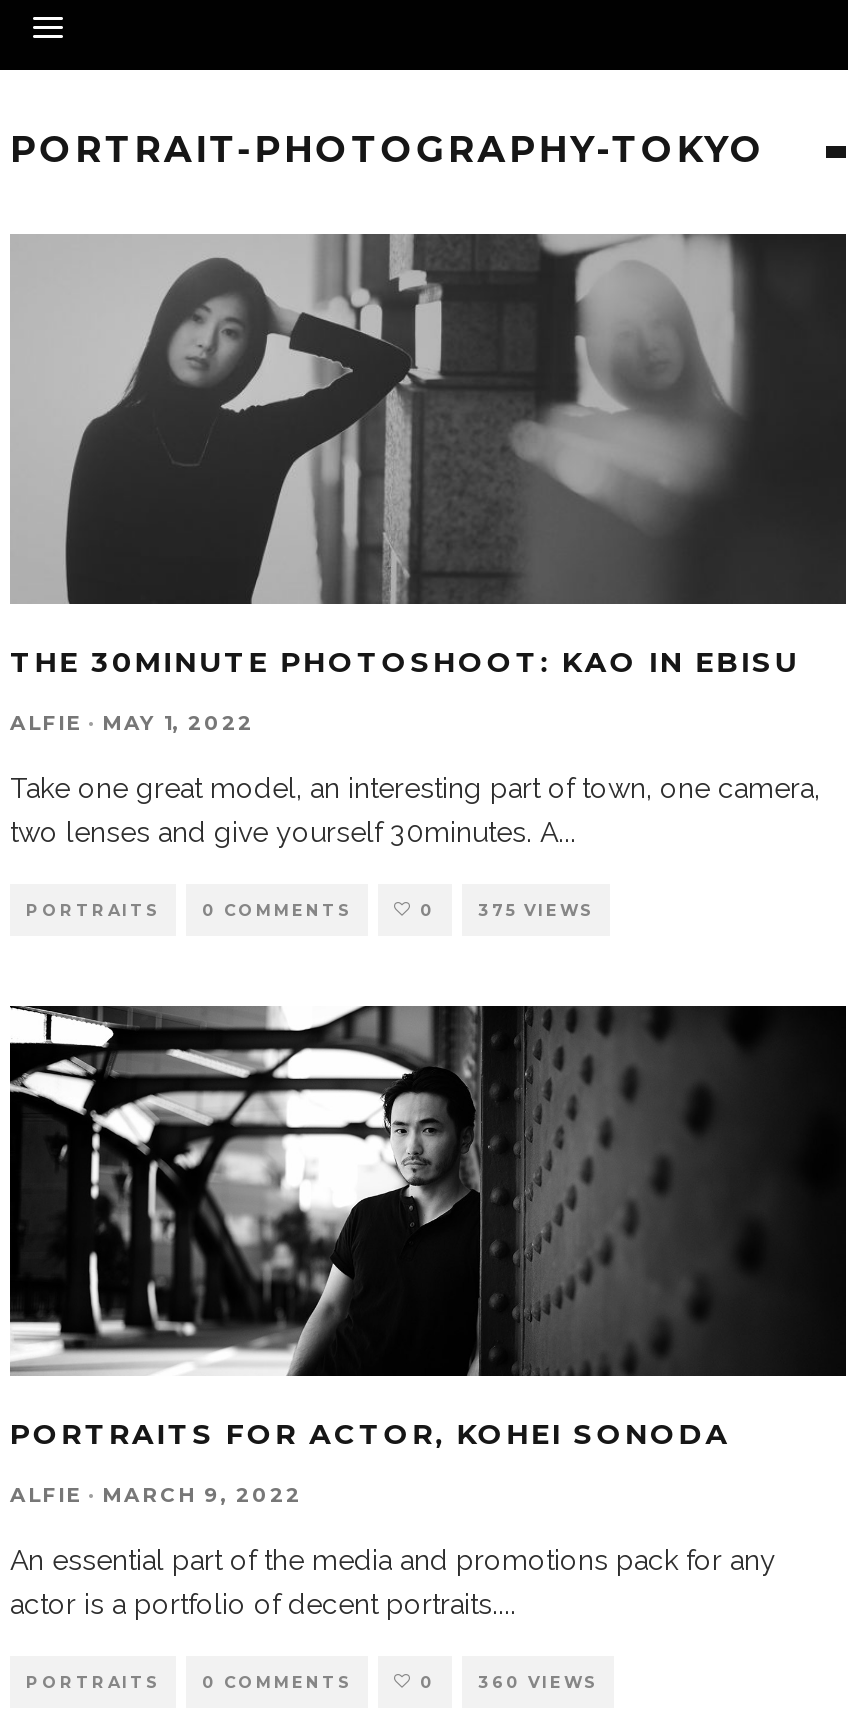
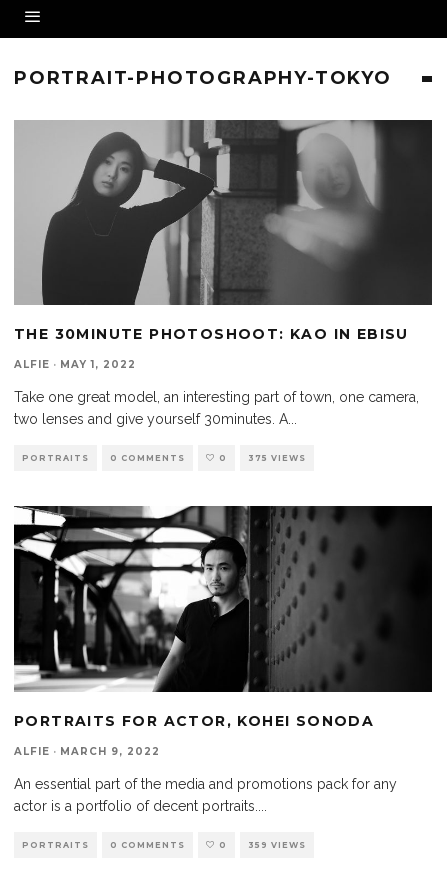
- 360 VIEWS
+ 359 VIEWS
